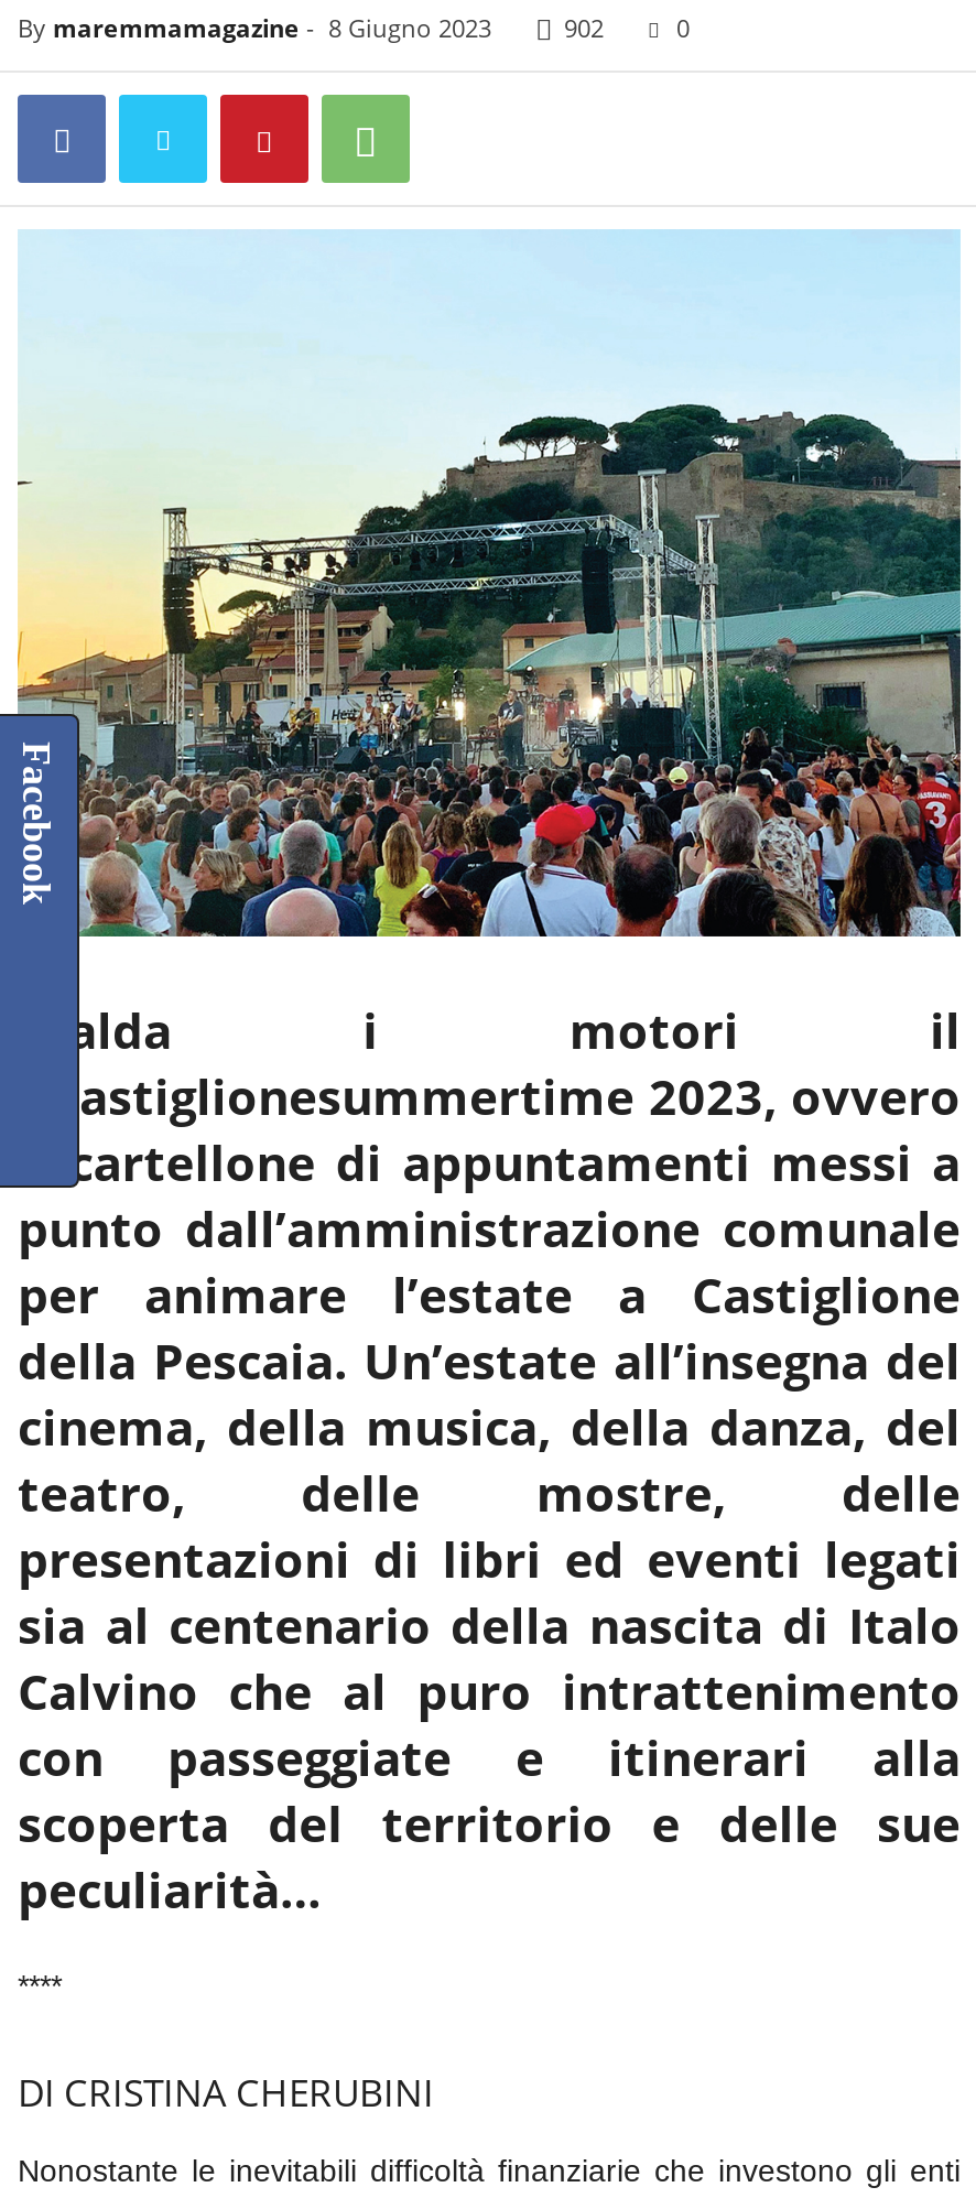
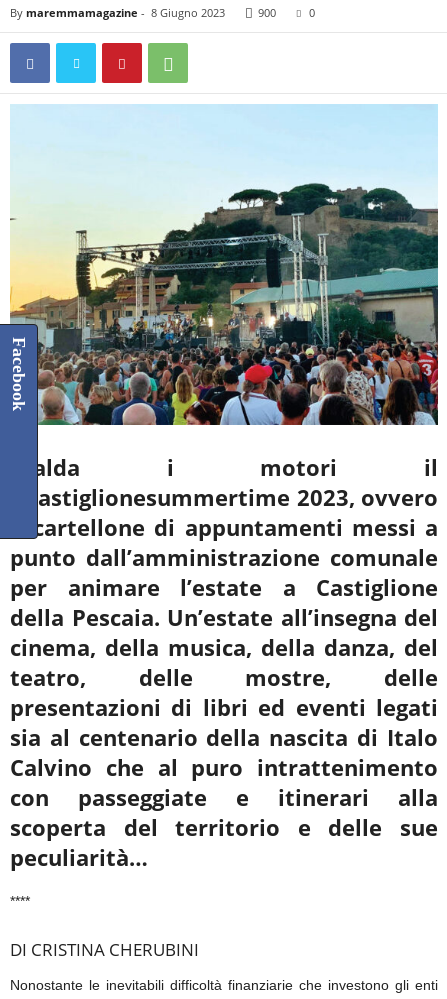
- 902
+ 900
